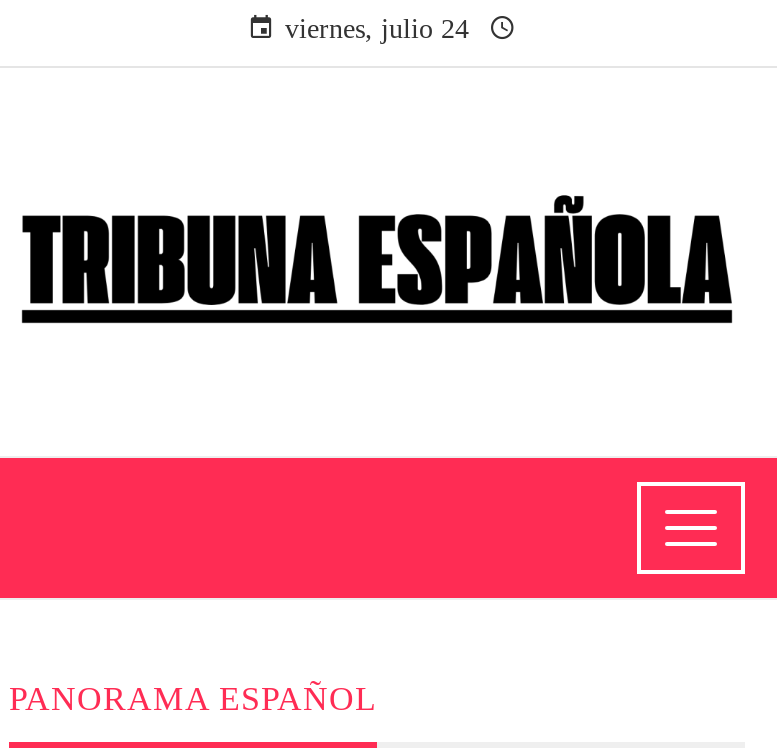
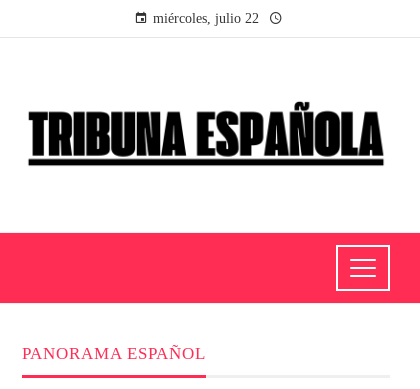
- viernes, julio 24
+ miércoles, julio 22
